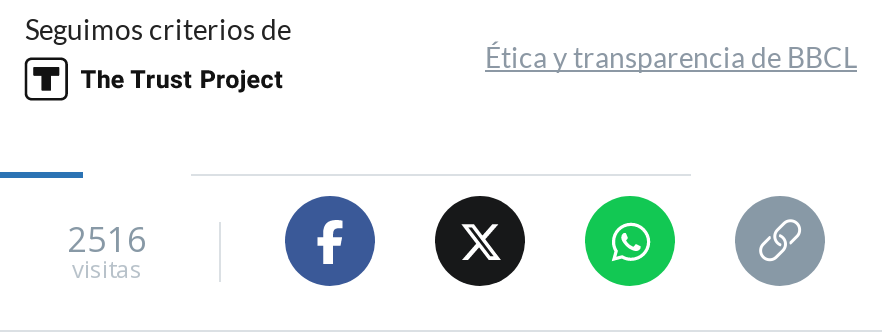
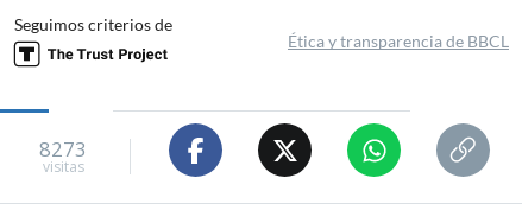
- 2516
+ 8273
